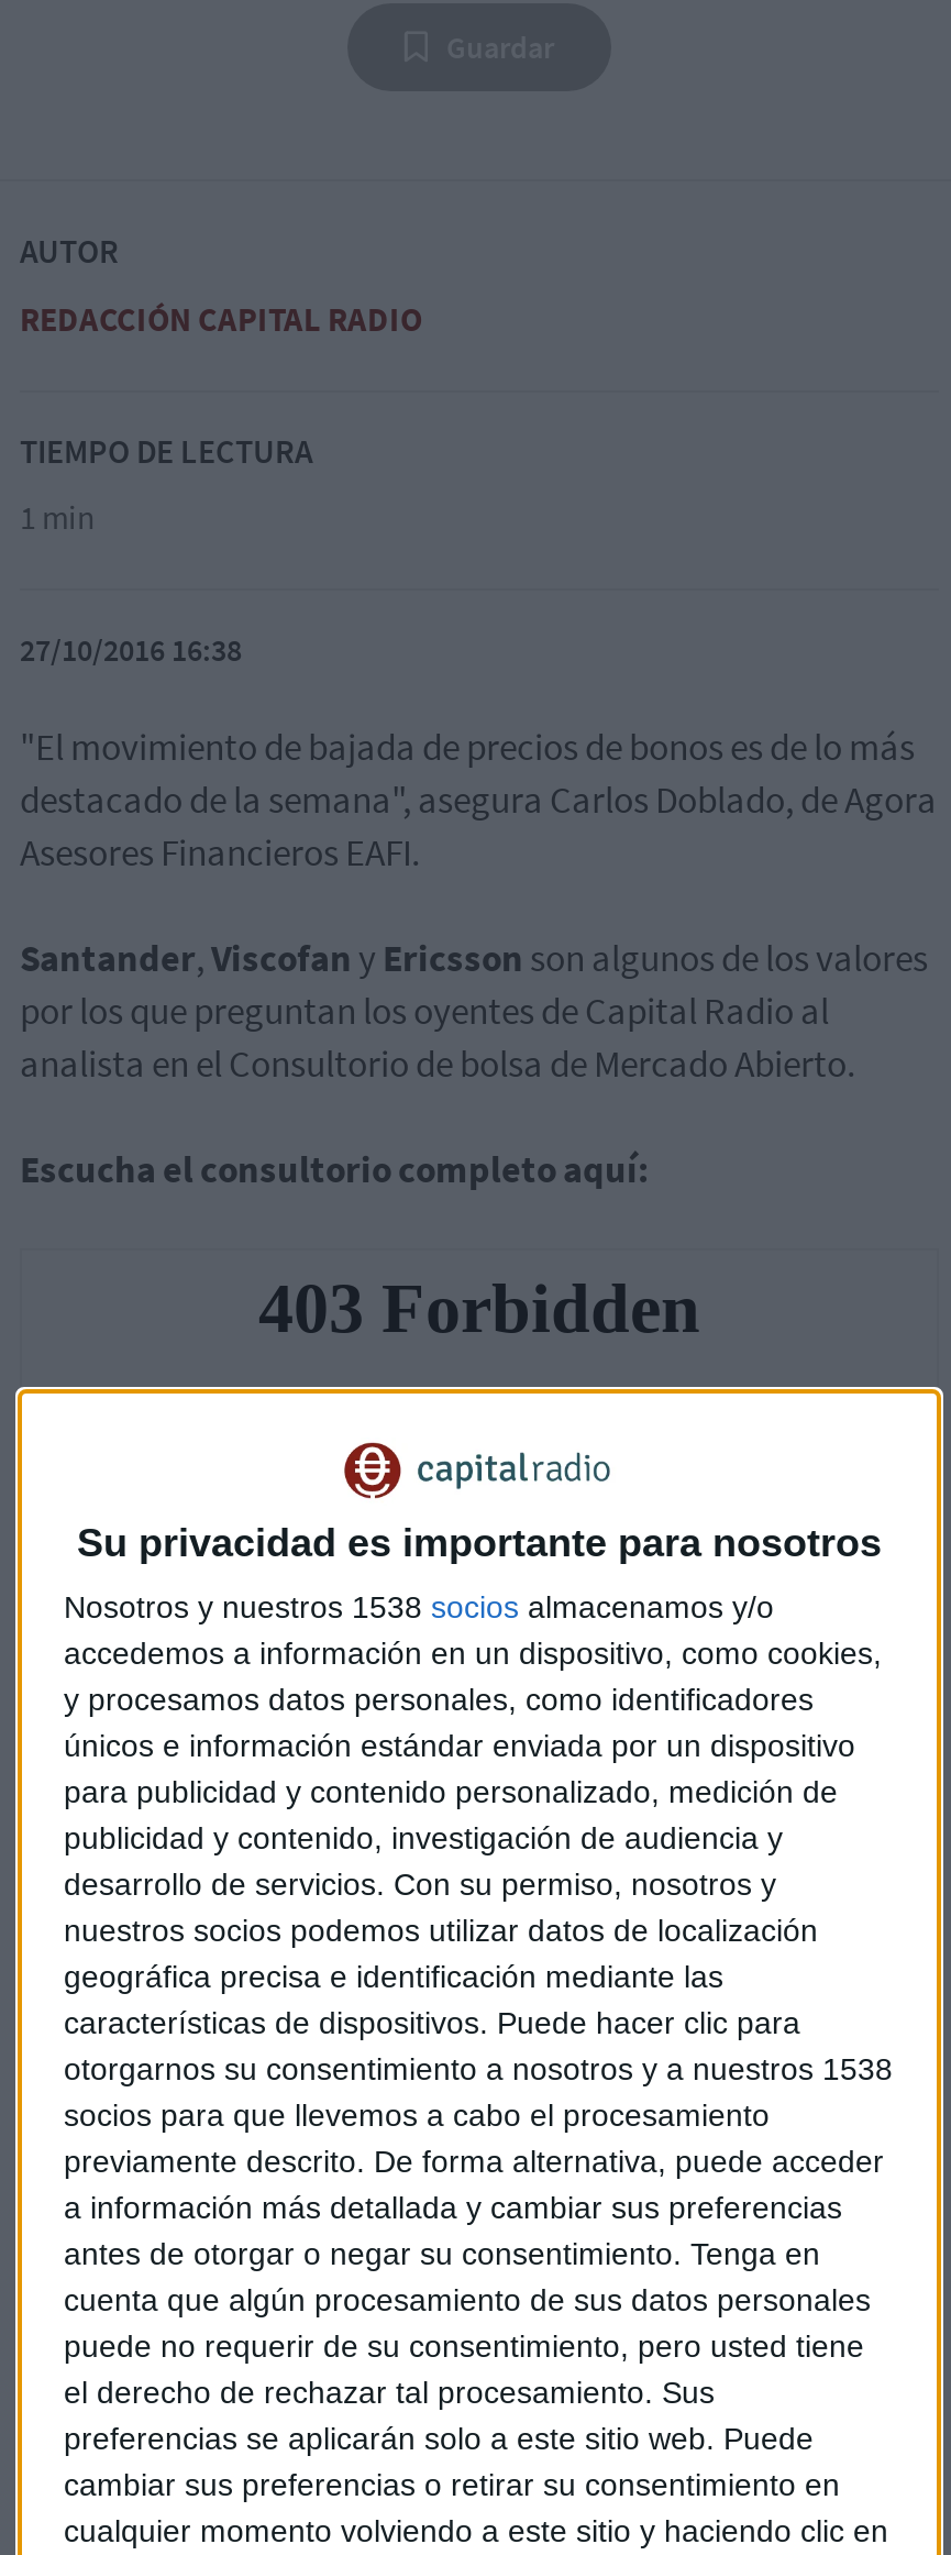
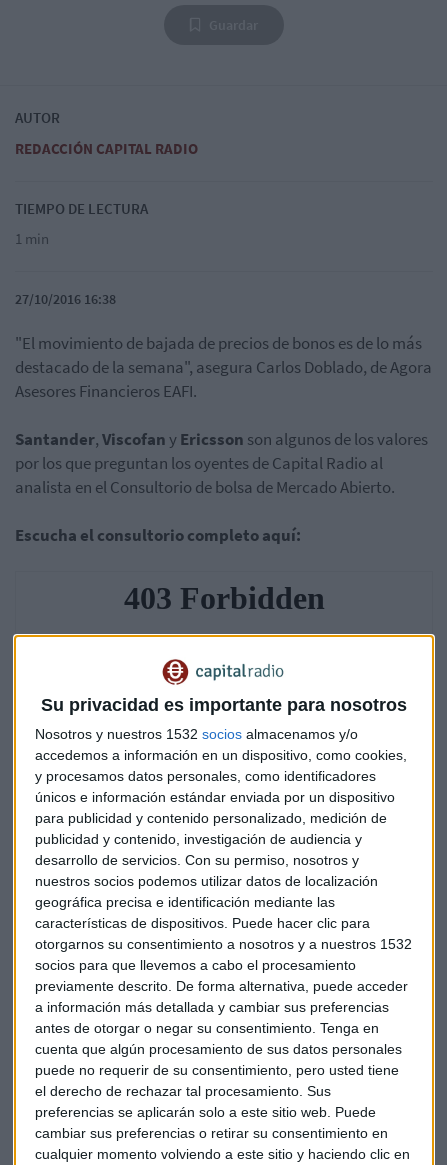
- Nosotros y nuestros 1538 socios almacenamos y/o
+ Nosotros y nuestros 1532 socios almacenamos y/o

- otorgarnos su consentimiento a nosotros y a nuestros 1538
+ otorgarnos su consentimiento a nosotros y a nuestros 1532
